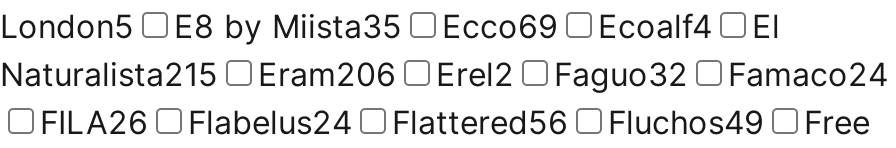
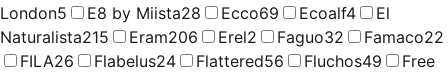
- London5 E8 by Miista35 Ecco69 Ecoalf4 El
+ London5 E8 by Miista28 Ecco69 Ecoalf4 El

- Naturalista215 Eram206 Erel2 Faguo32 Famaco24
+ Naturalista215 Eram206 Erel2 Faguo32 Famaco22
